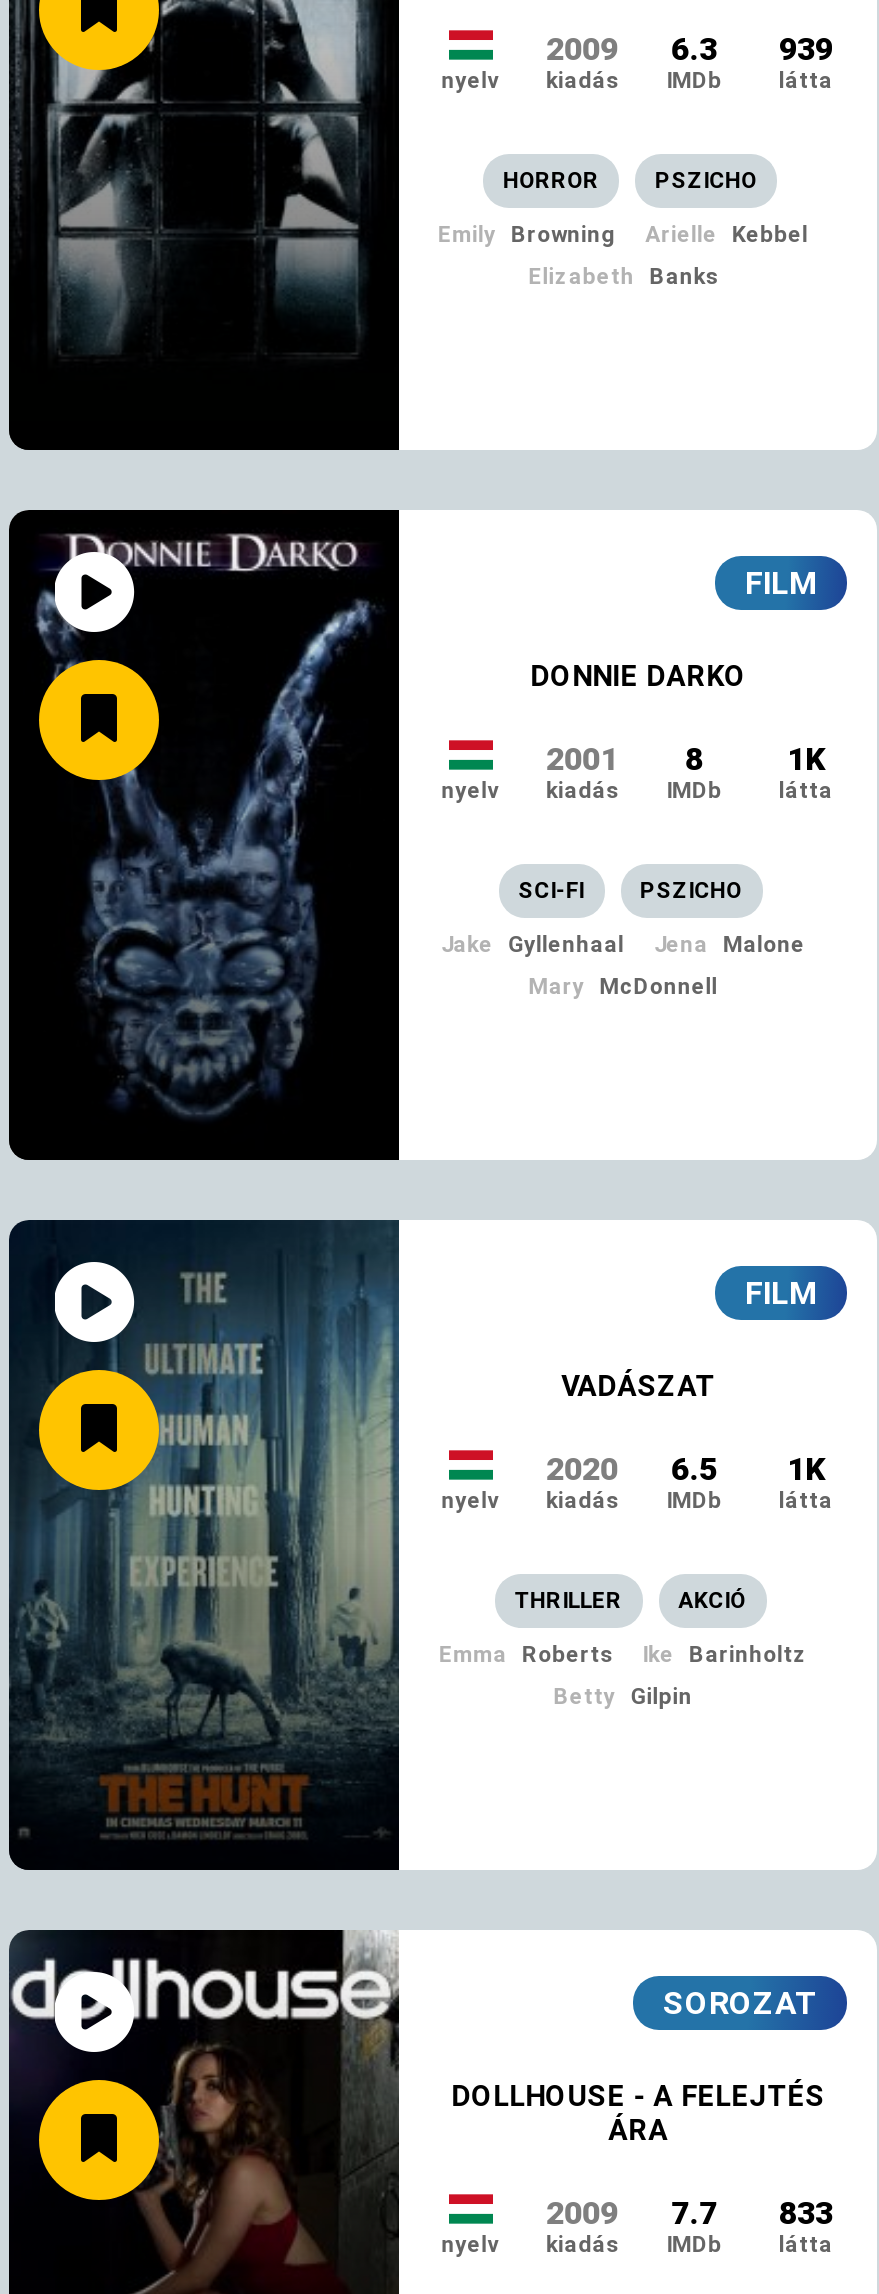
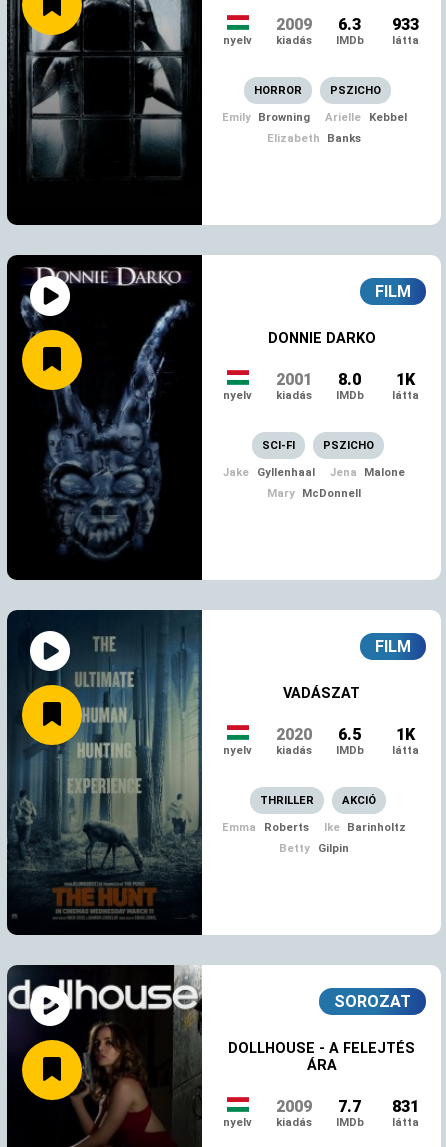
- 2009 6.3 939
+ 2009 6.3 933

- 8
+ 8.0

- 2009 7.7 833
+ 2009 7.7 831
